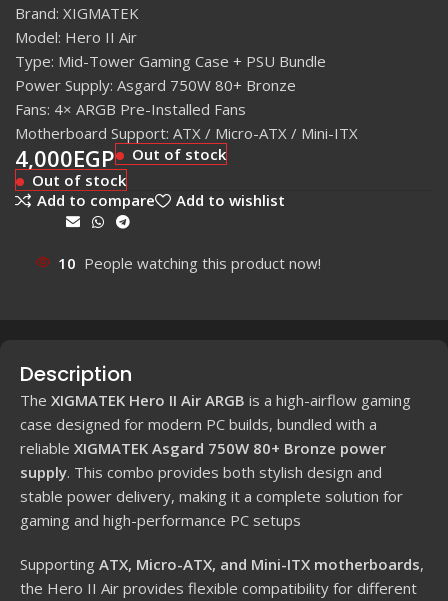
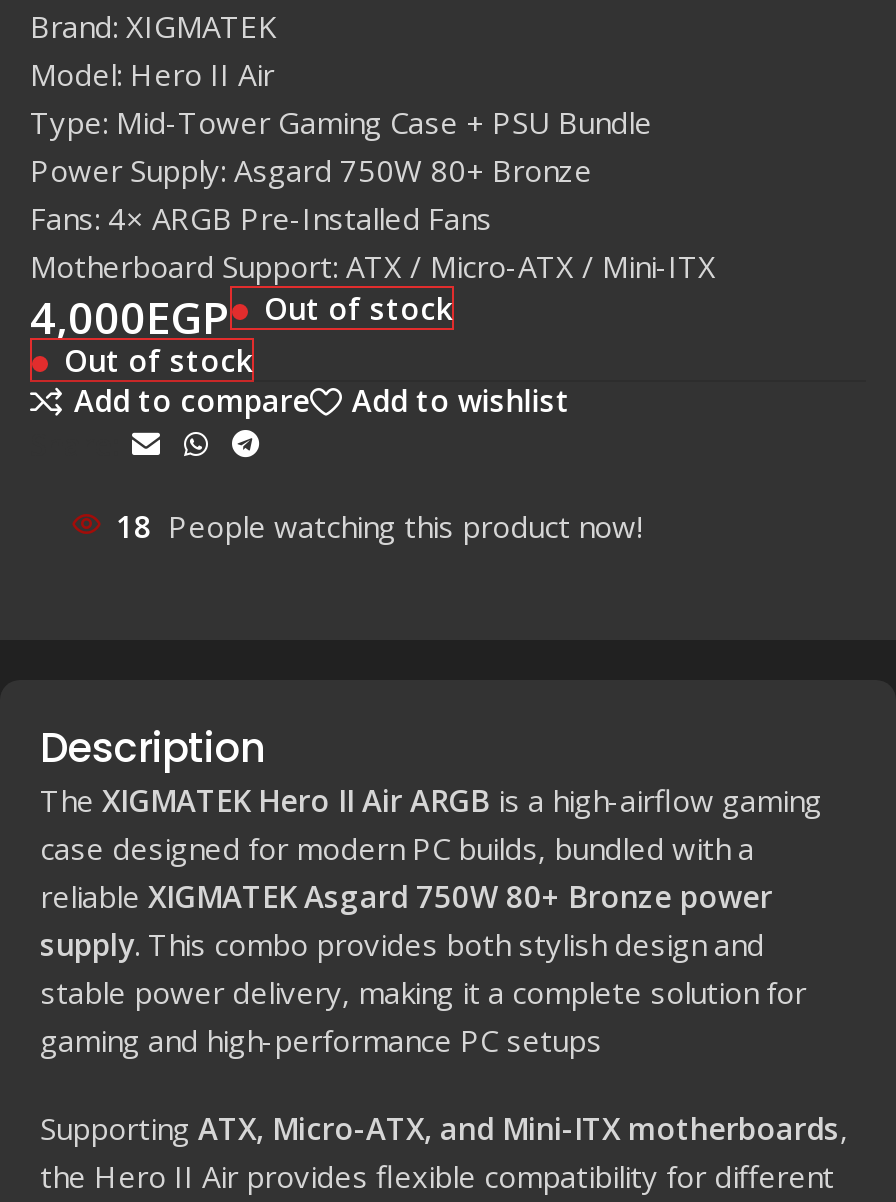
- 10 People watching this product now!
+ 18 People watching this product now!
